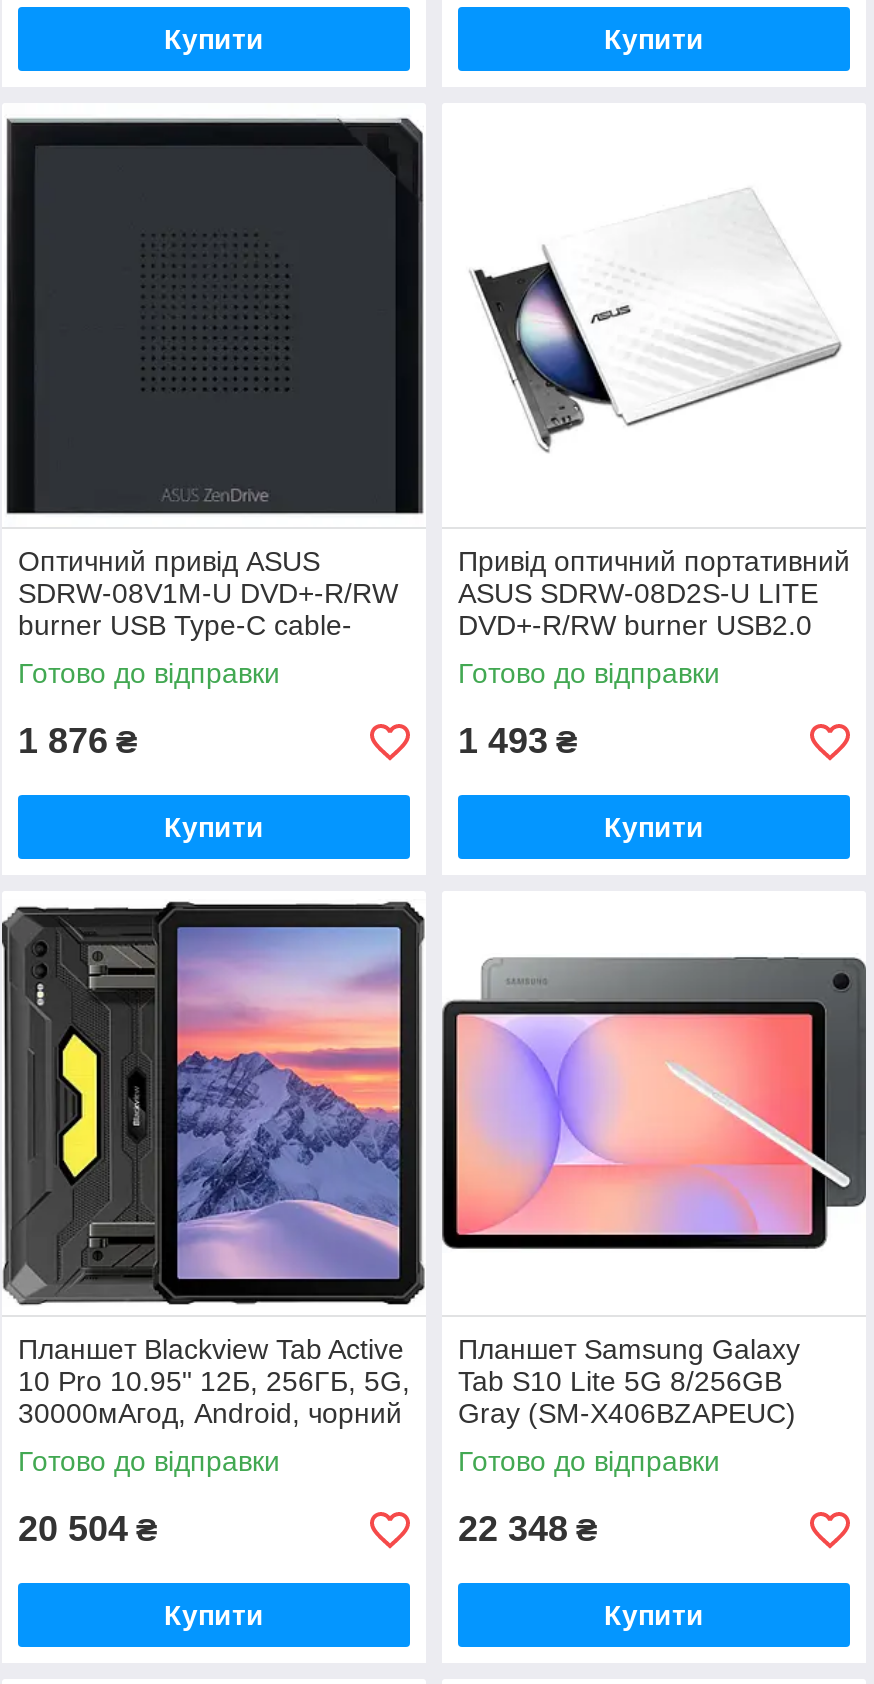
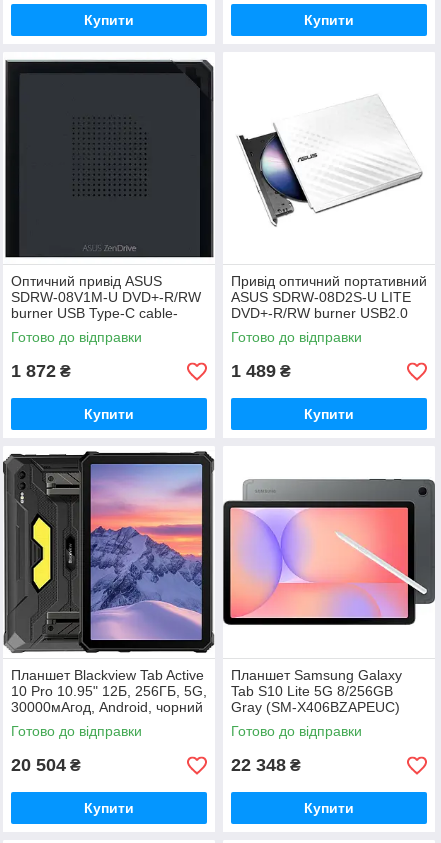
- 1 876 ₴
+ 1 872 ₴

- 1 493 ₴
+ 1 489 ₴
